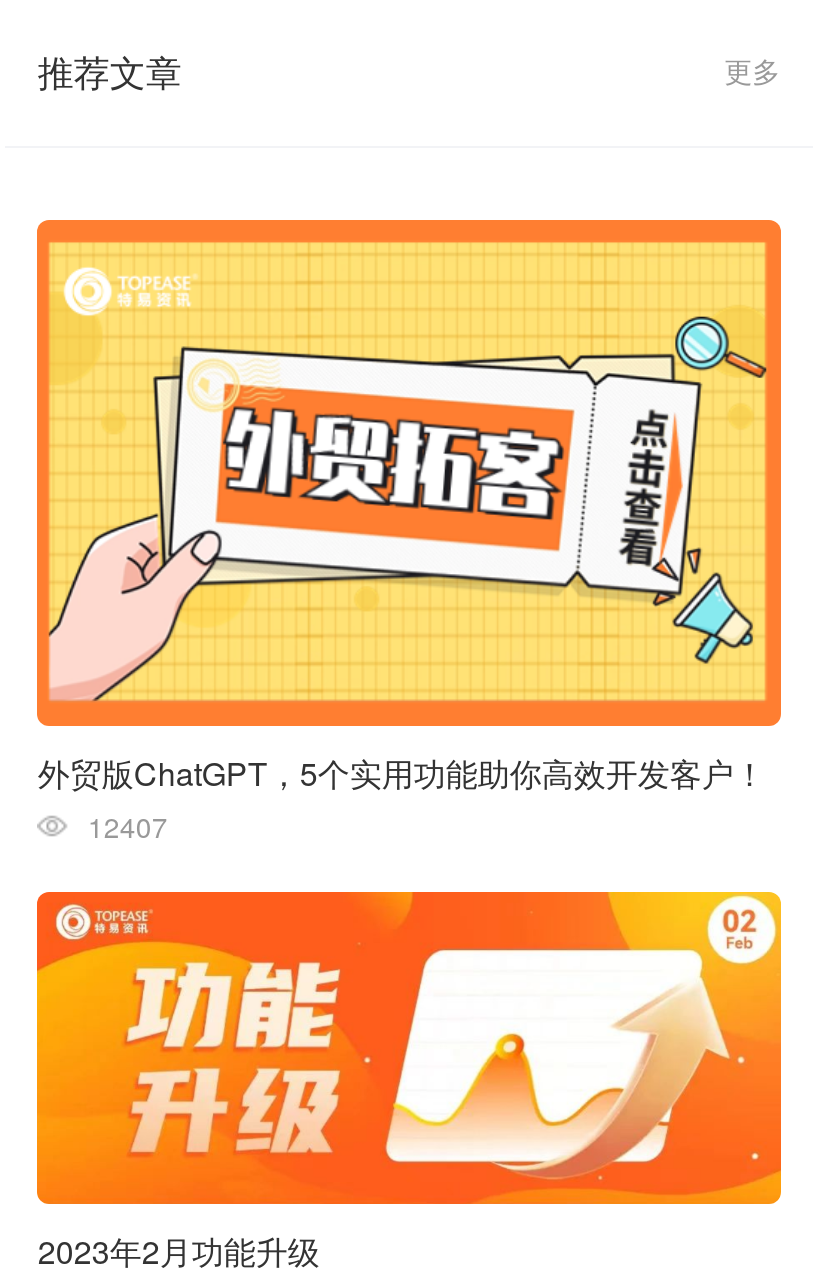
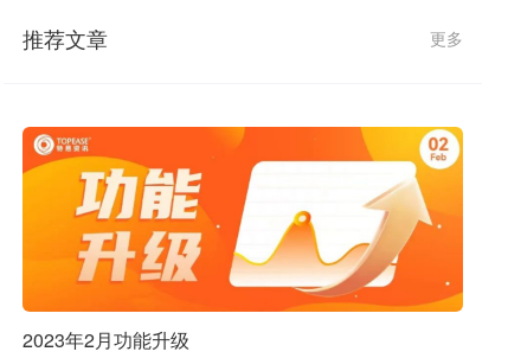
- [image]
- 外贸版ChatGPT，5个实用功能助你高效开发客户！
- 12407
